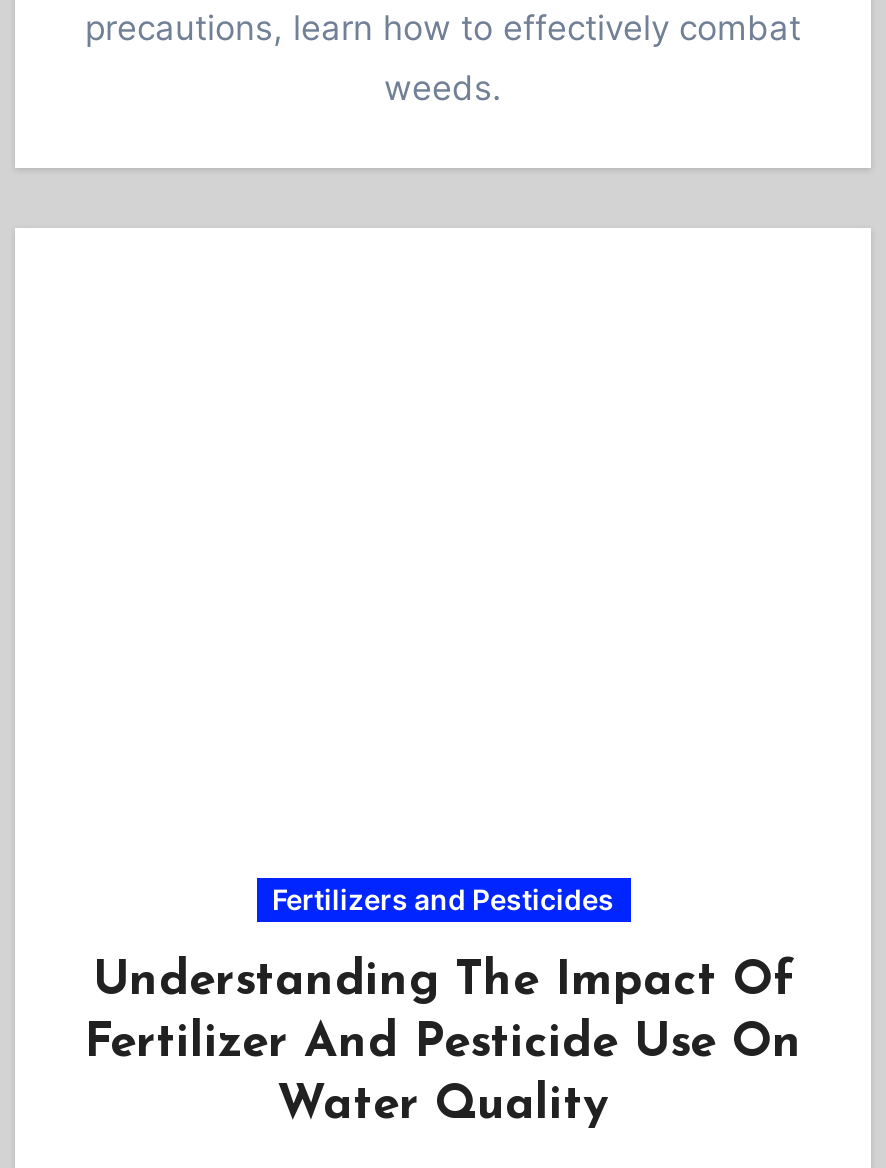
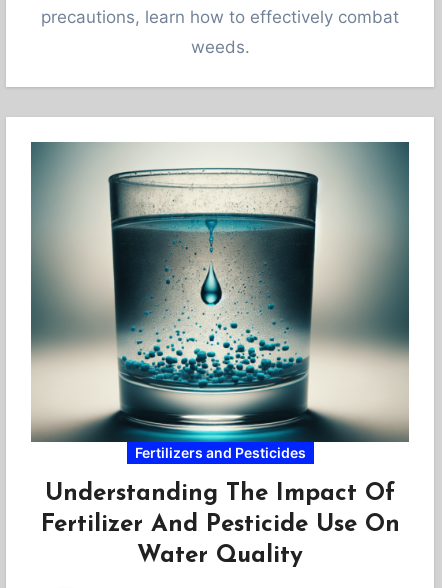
+ [image]
